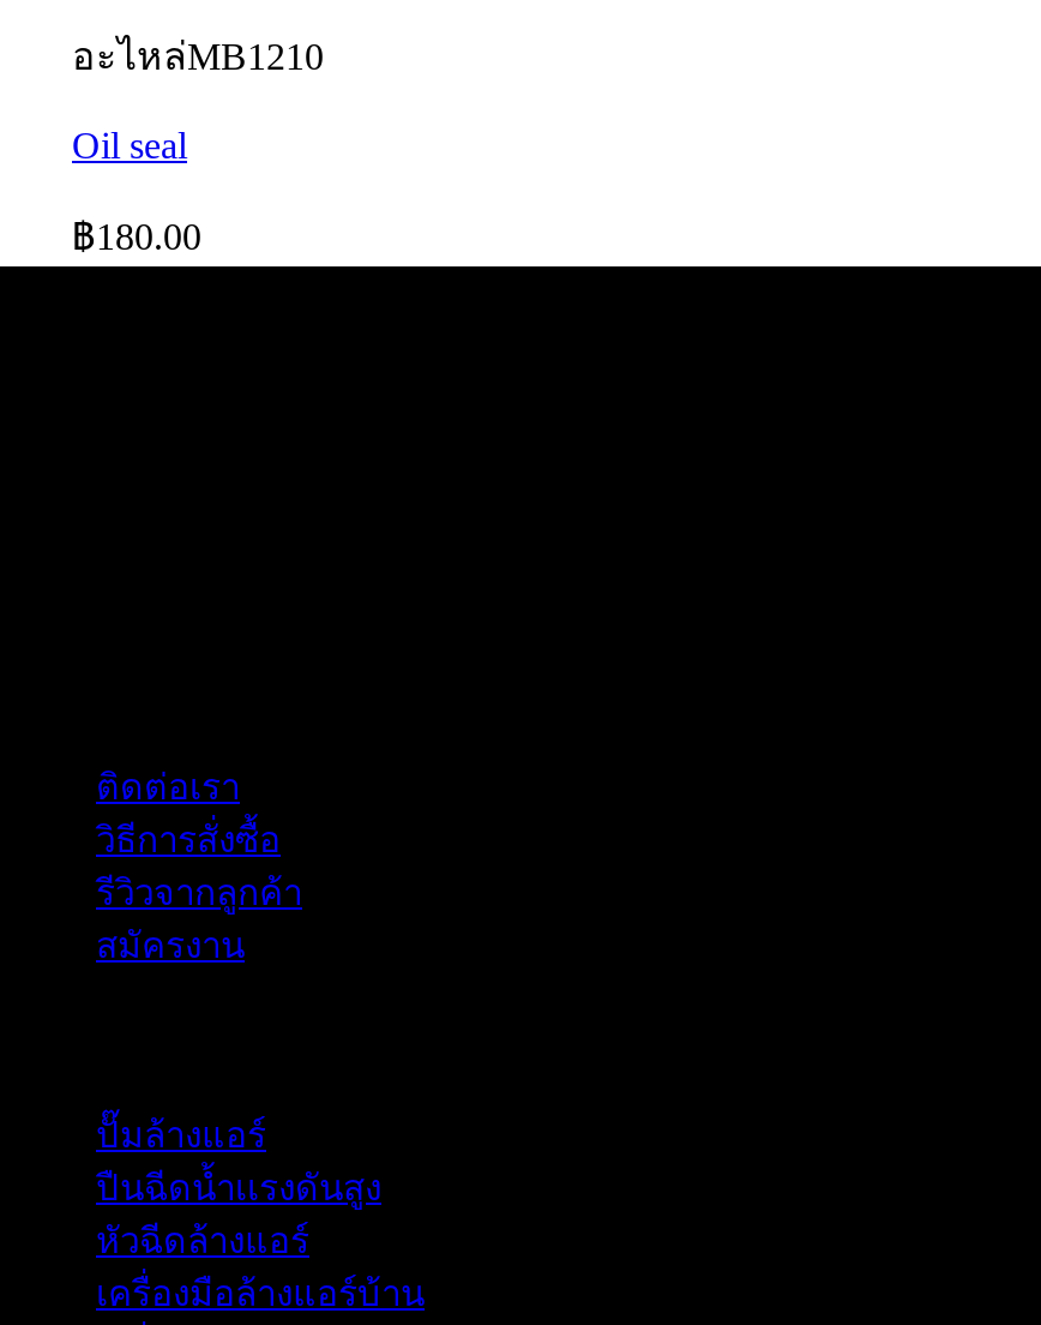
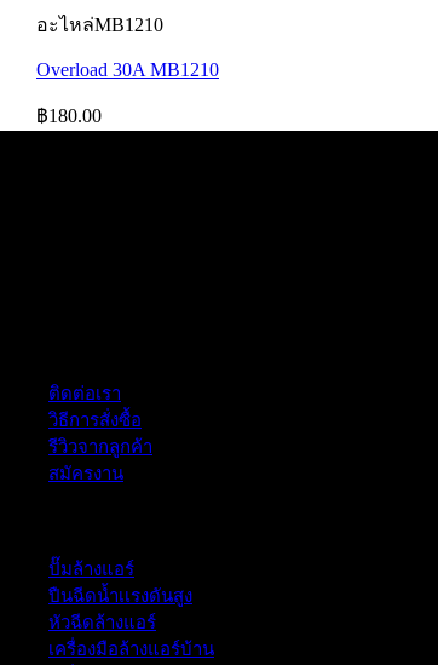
- Oil seal
+ Overload 30A MB1210
